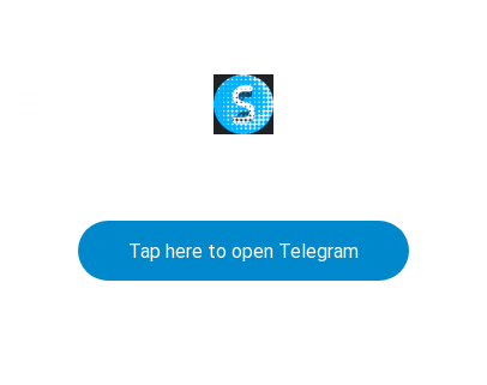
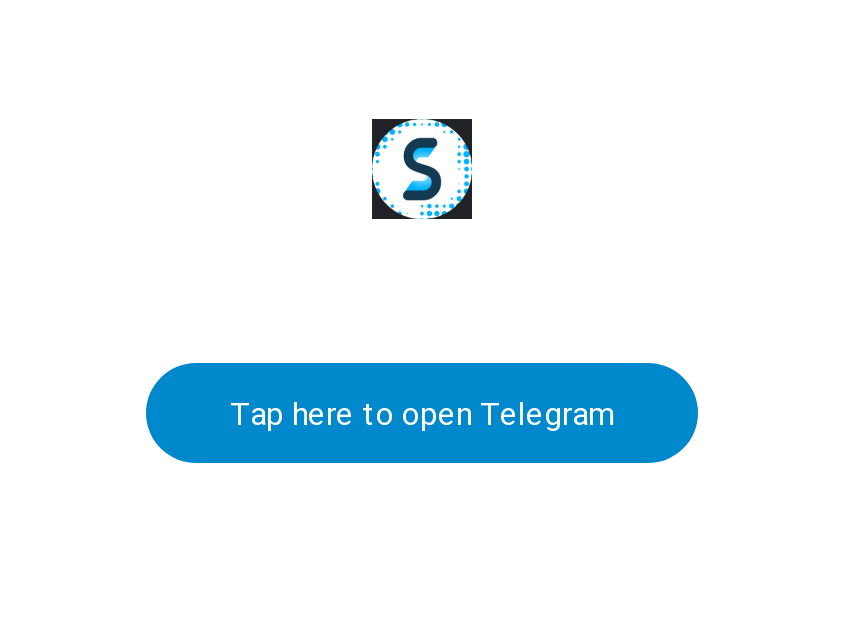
- [image]
+ [image]
